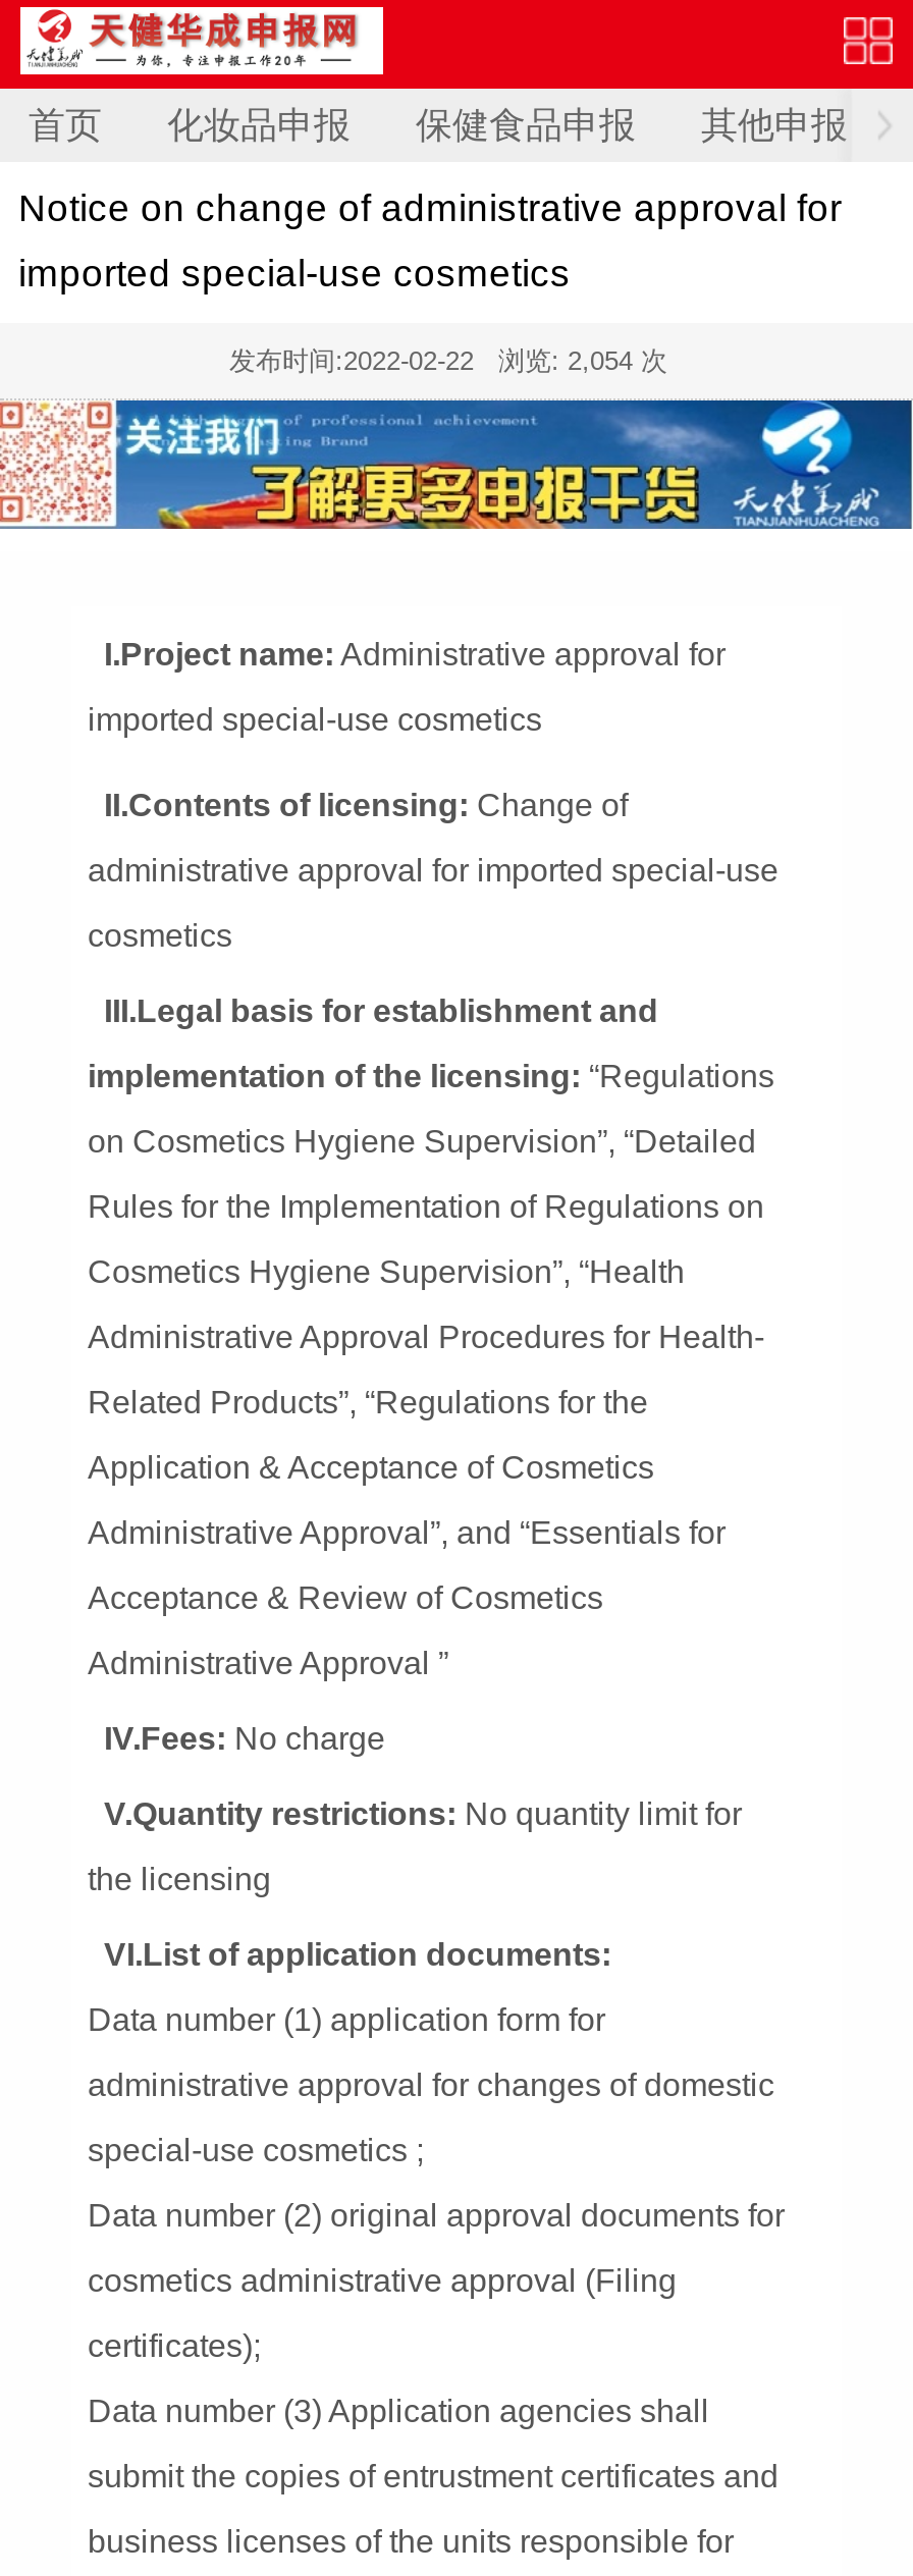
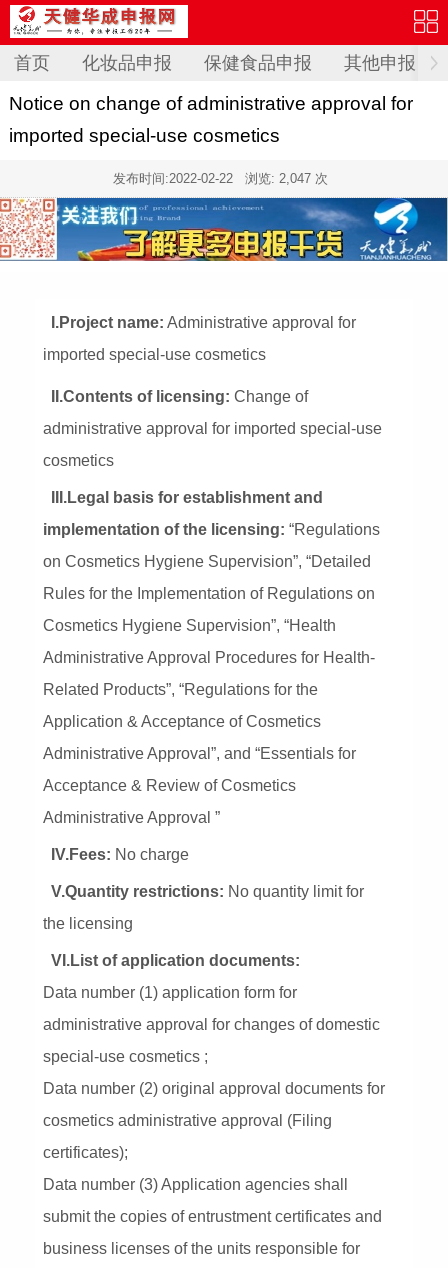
- 发布时间:2022-02-22浏览: 2,054 次
+ 发布时间:2022-02-22浏览: 2,047 次
